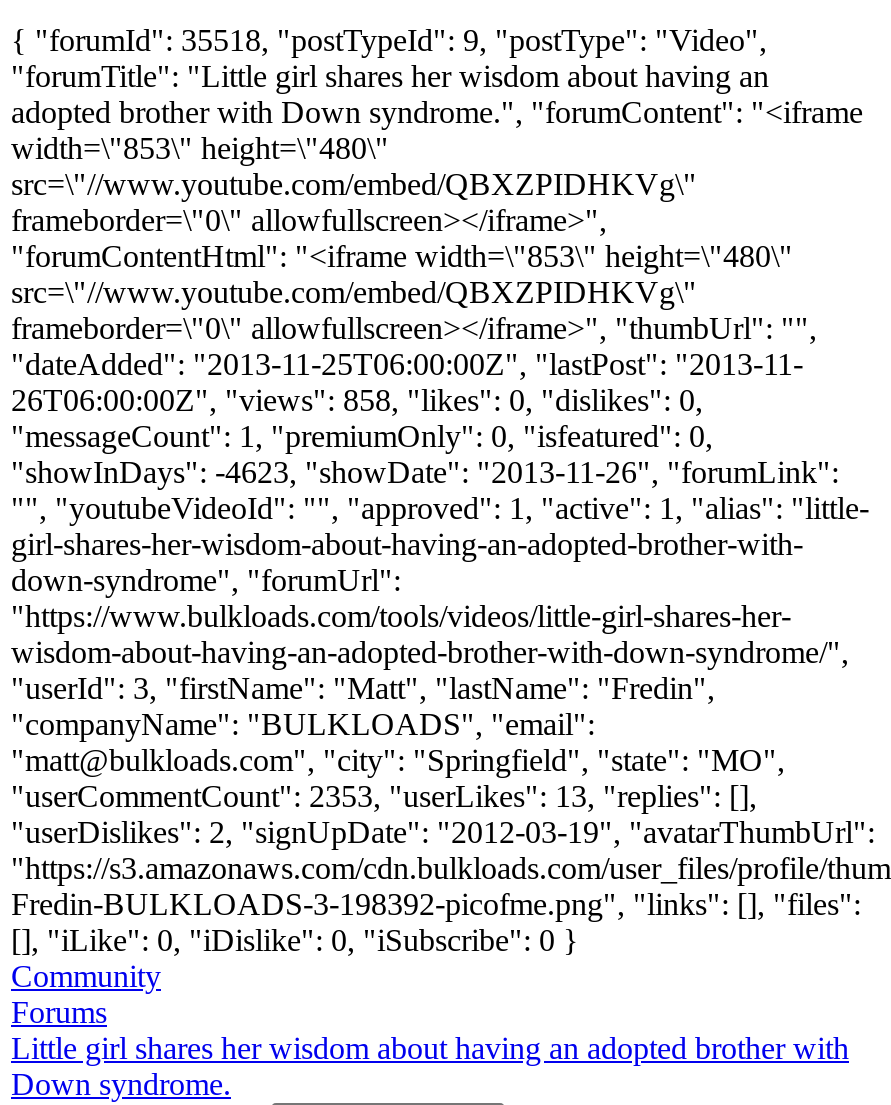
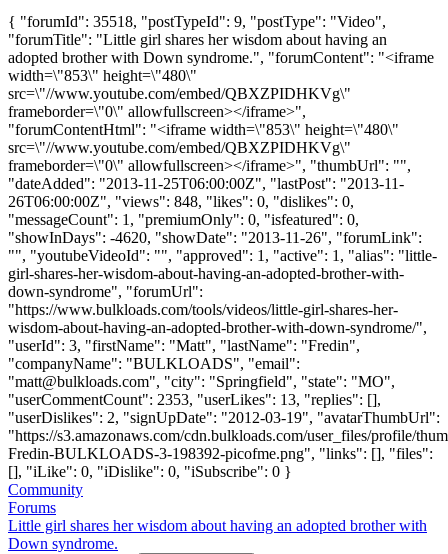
- 26T06:00:00Z", "views": 858, "likes": 0, "dislikes": 0,
+ 26T06:00:00Z", "views": 848, "likes": 0, "dislikes": 0,

- "showInDays": -4623, "showDate": "2013-11-26", "forumLink":
+ "showInDays": -4620, "showDate": "2013-11-26", "forumLink":
